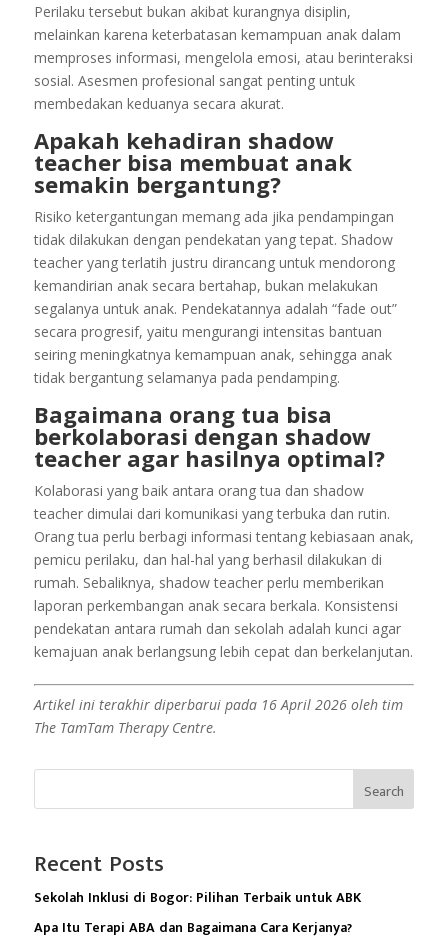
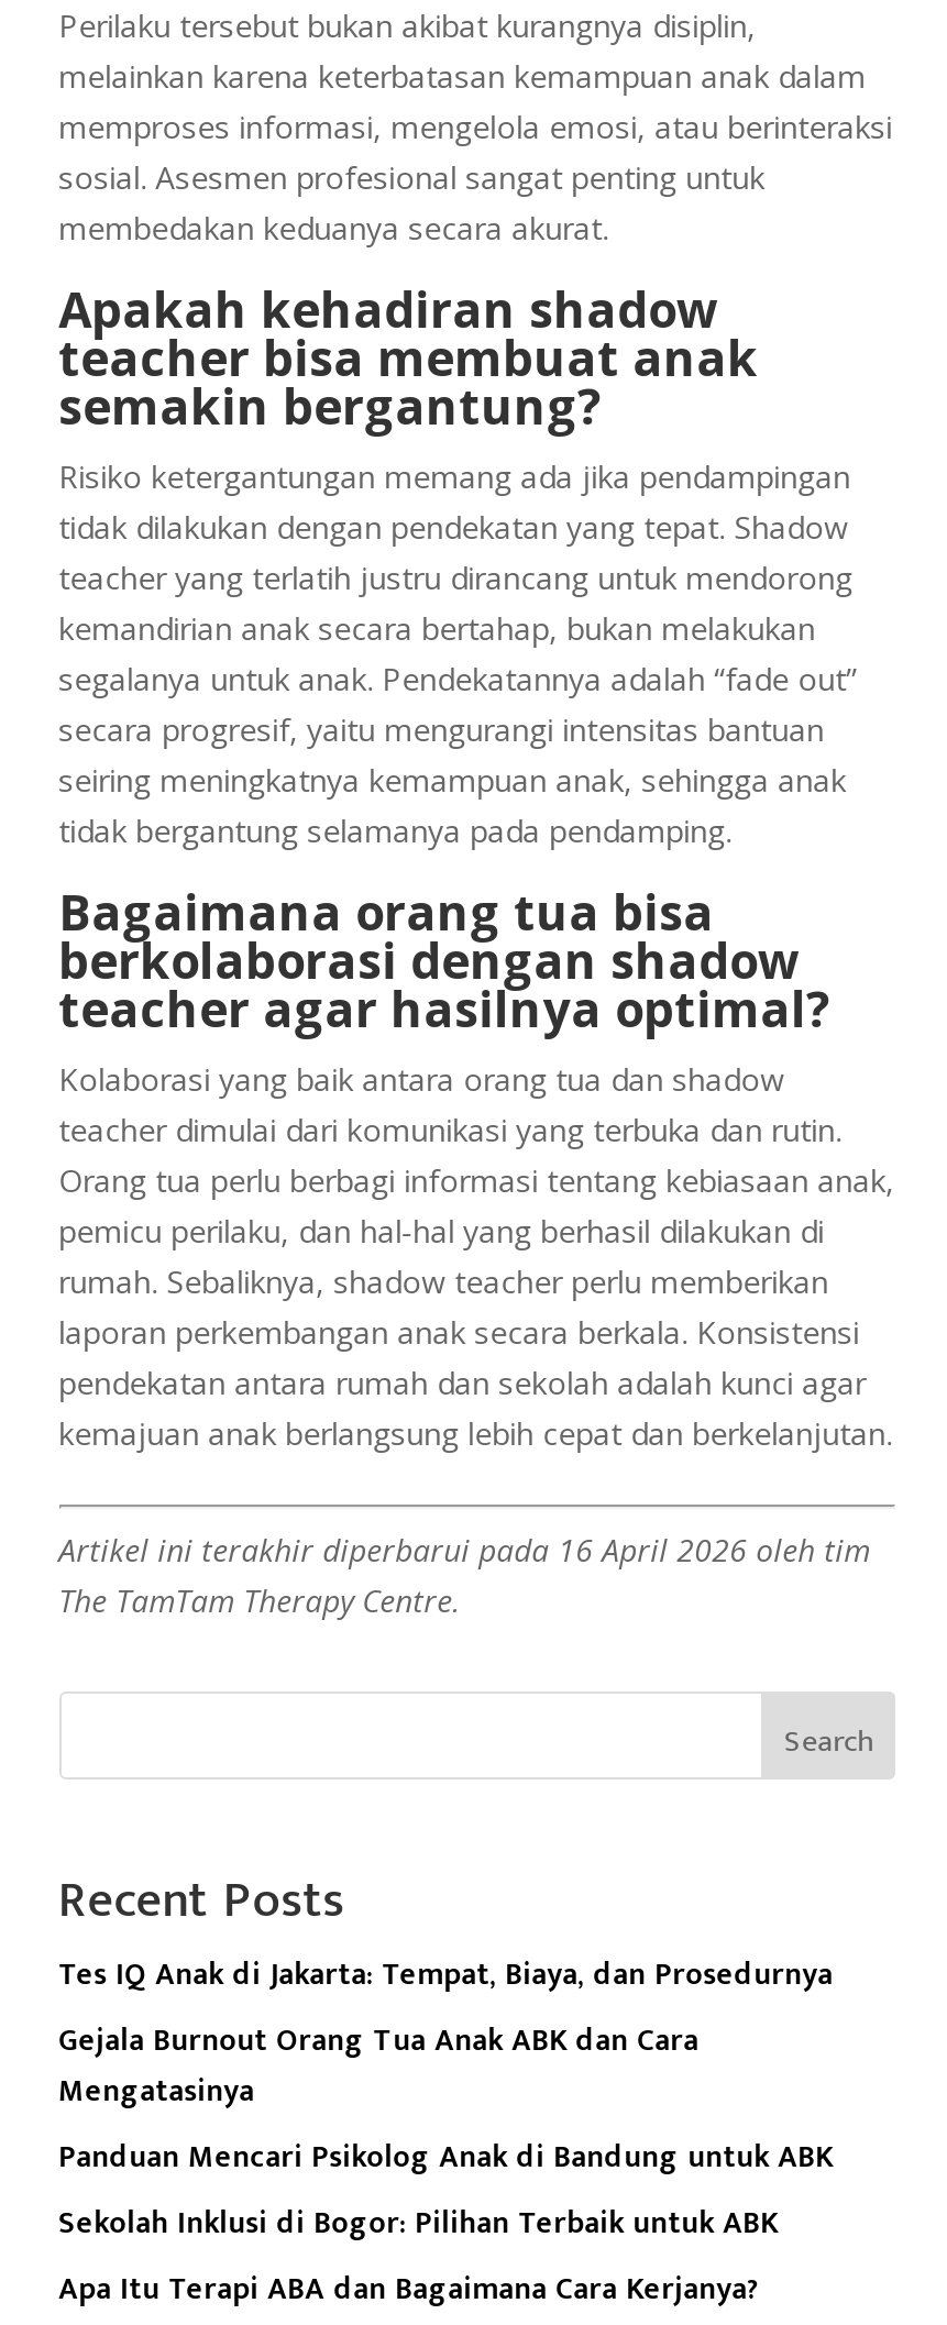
+ Tes IQ Anak di Jakarta: Tempat, Biaya, dan Prosedurnya
+ Gejala Burnout Orang Tua Anak ABK dan Cara
+ Mengatasinya
+ Panduan Mencari Psikolog Anak di Bandung untuk ABK
